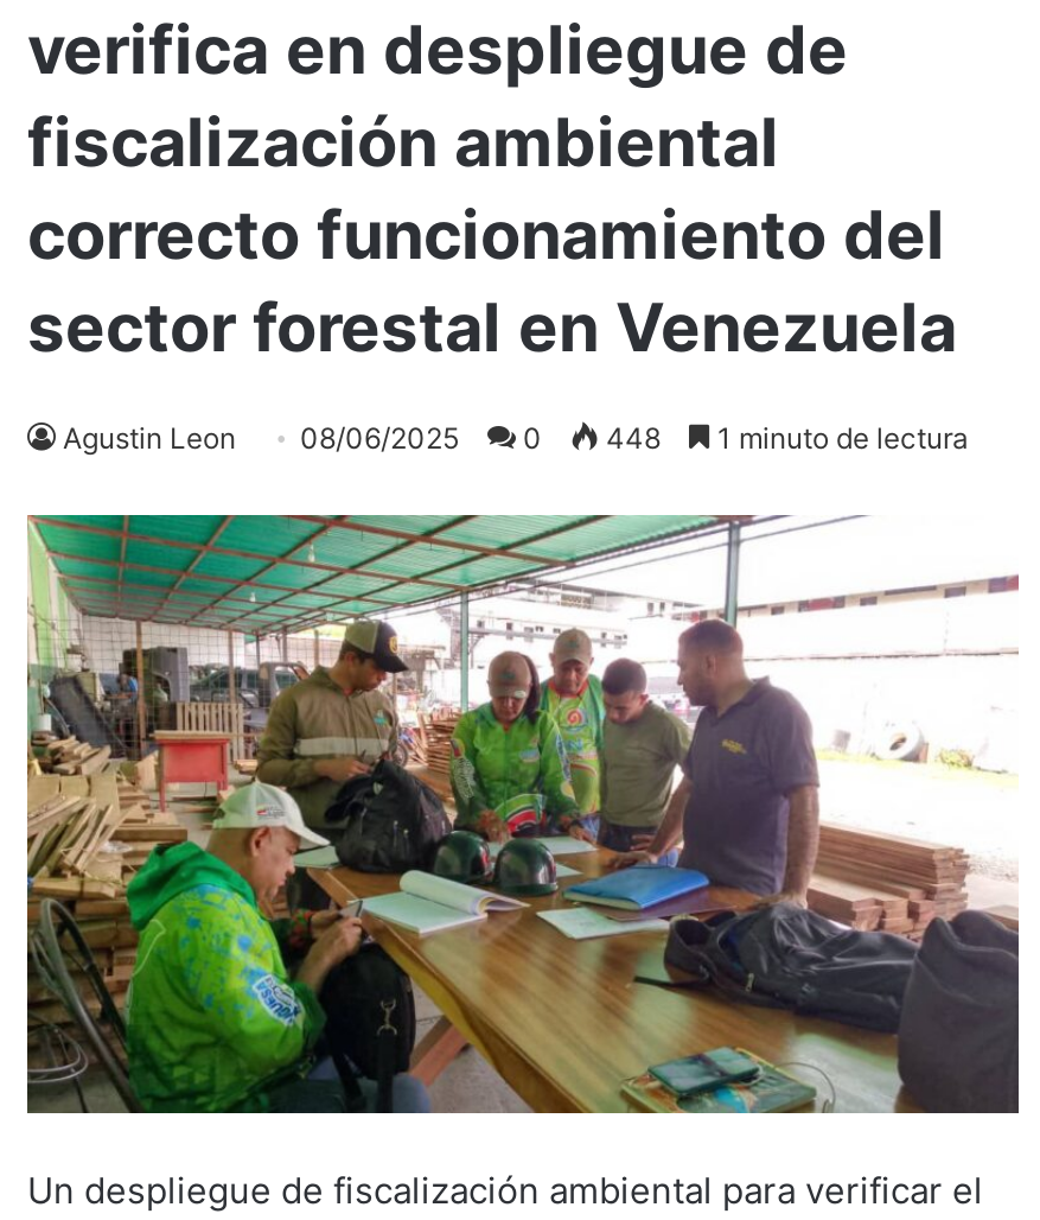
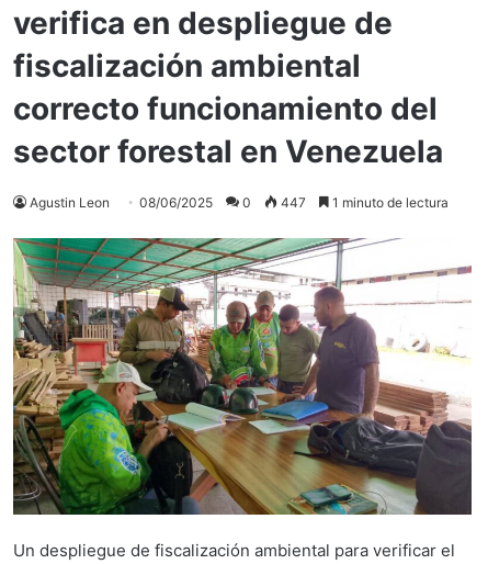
- Agustin Leon 08/06/2025 0 448 1 minuto de lectura
+ Agustin Leon 08/06/2025 0 447 1 minuto de lectura
